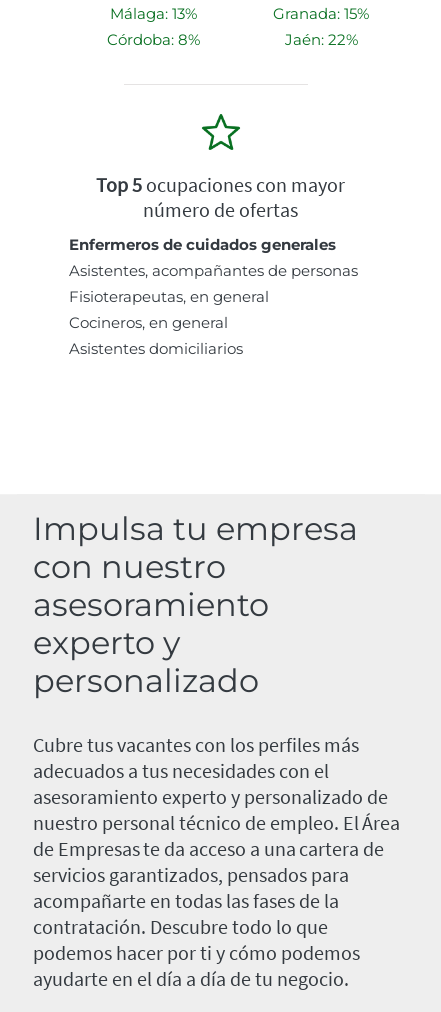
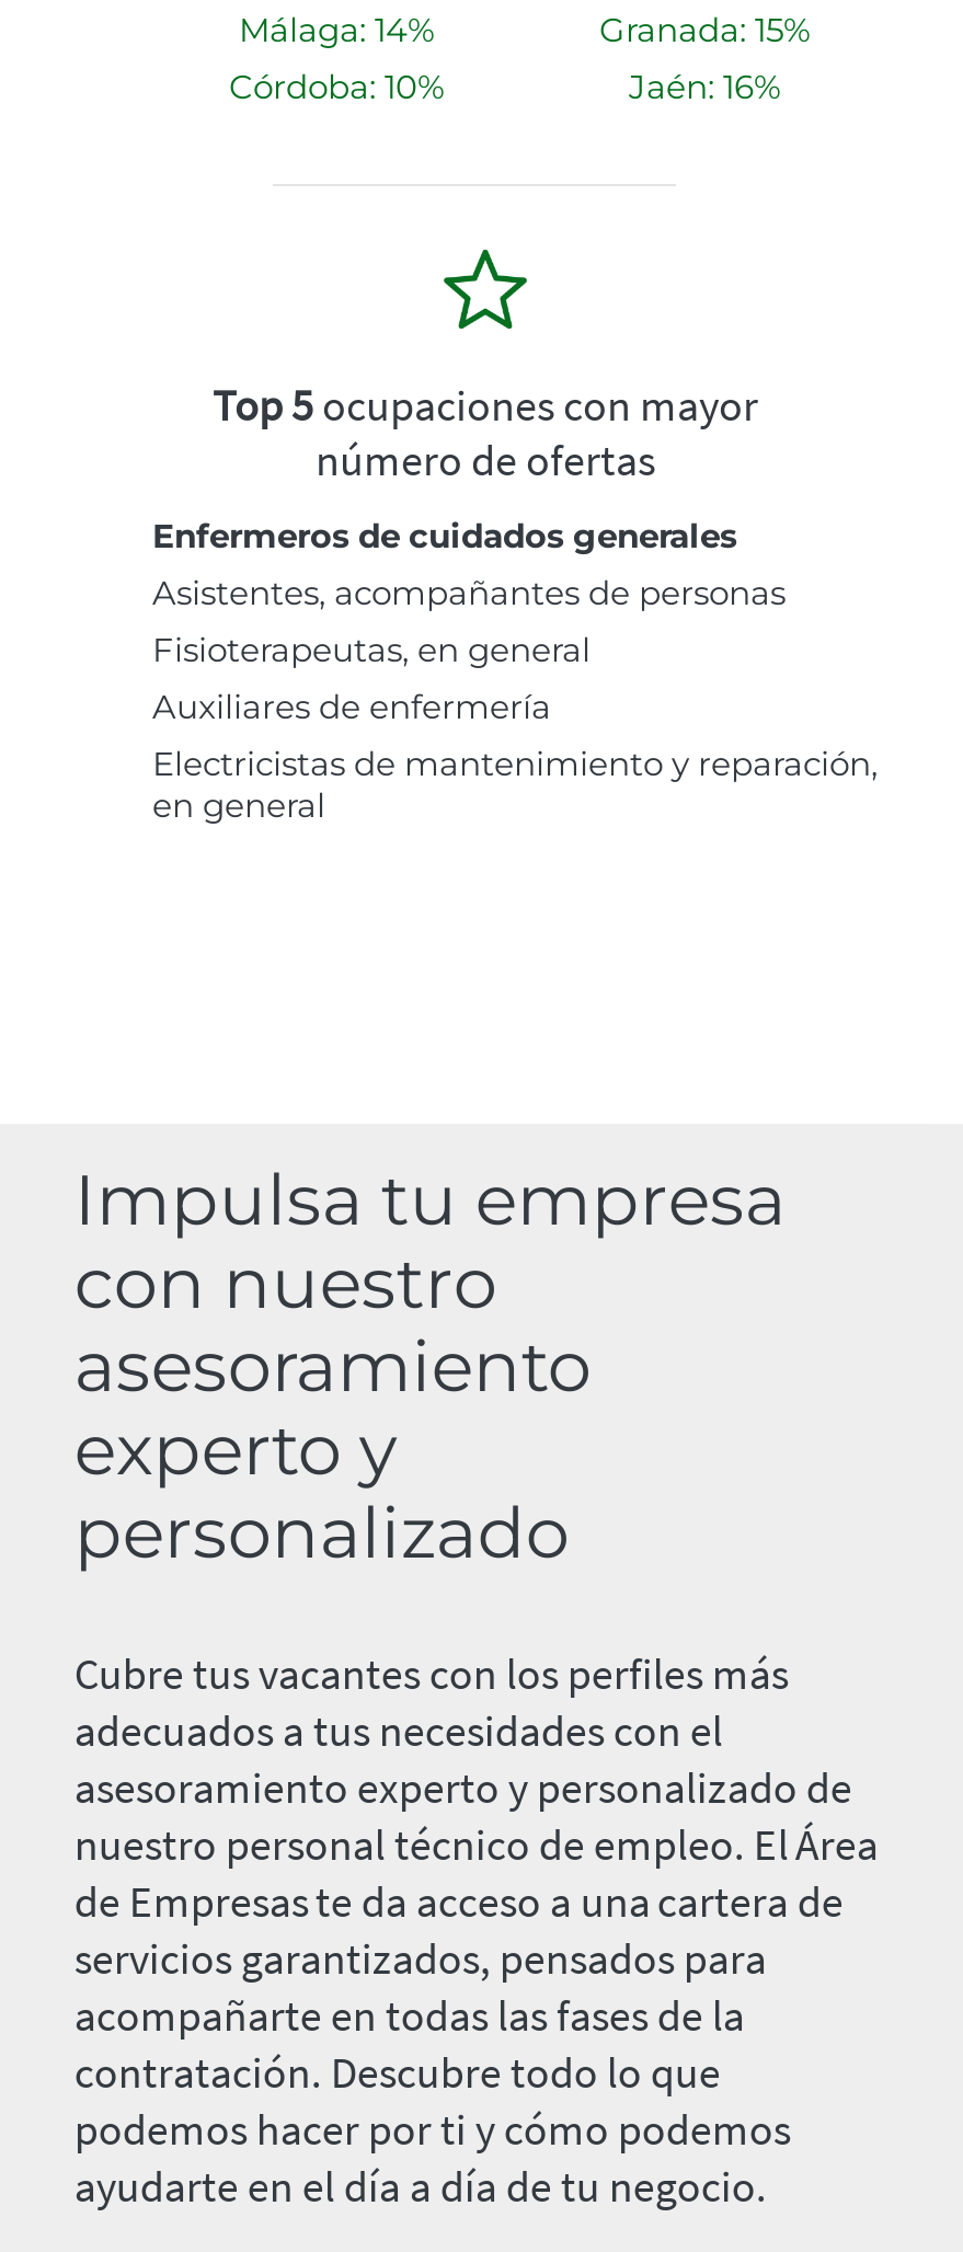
- Málaga: 13%
+ Málaga: 14%

- Córdoba: 8%
+ Córdoba: 10%

- Jaén: 22%
+ Jaén: 16%

- Cocineros, en general
- Asistentes domiciliarios
+ Auxiliares de enfermería
+ Electricistas de mantenimiento y reparación,
+ en general
